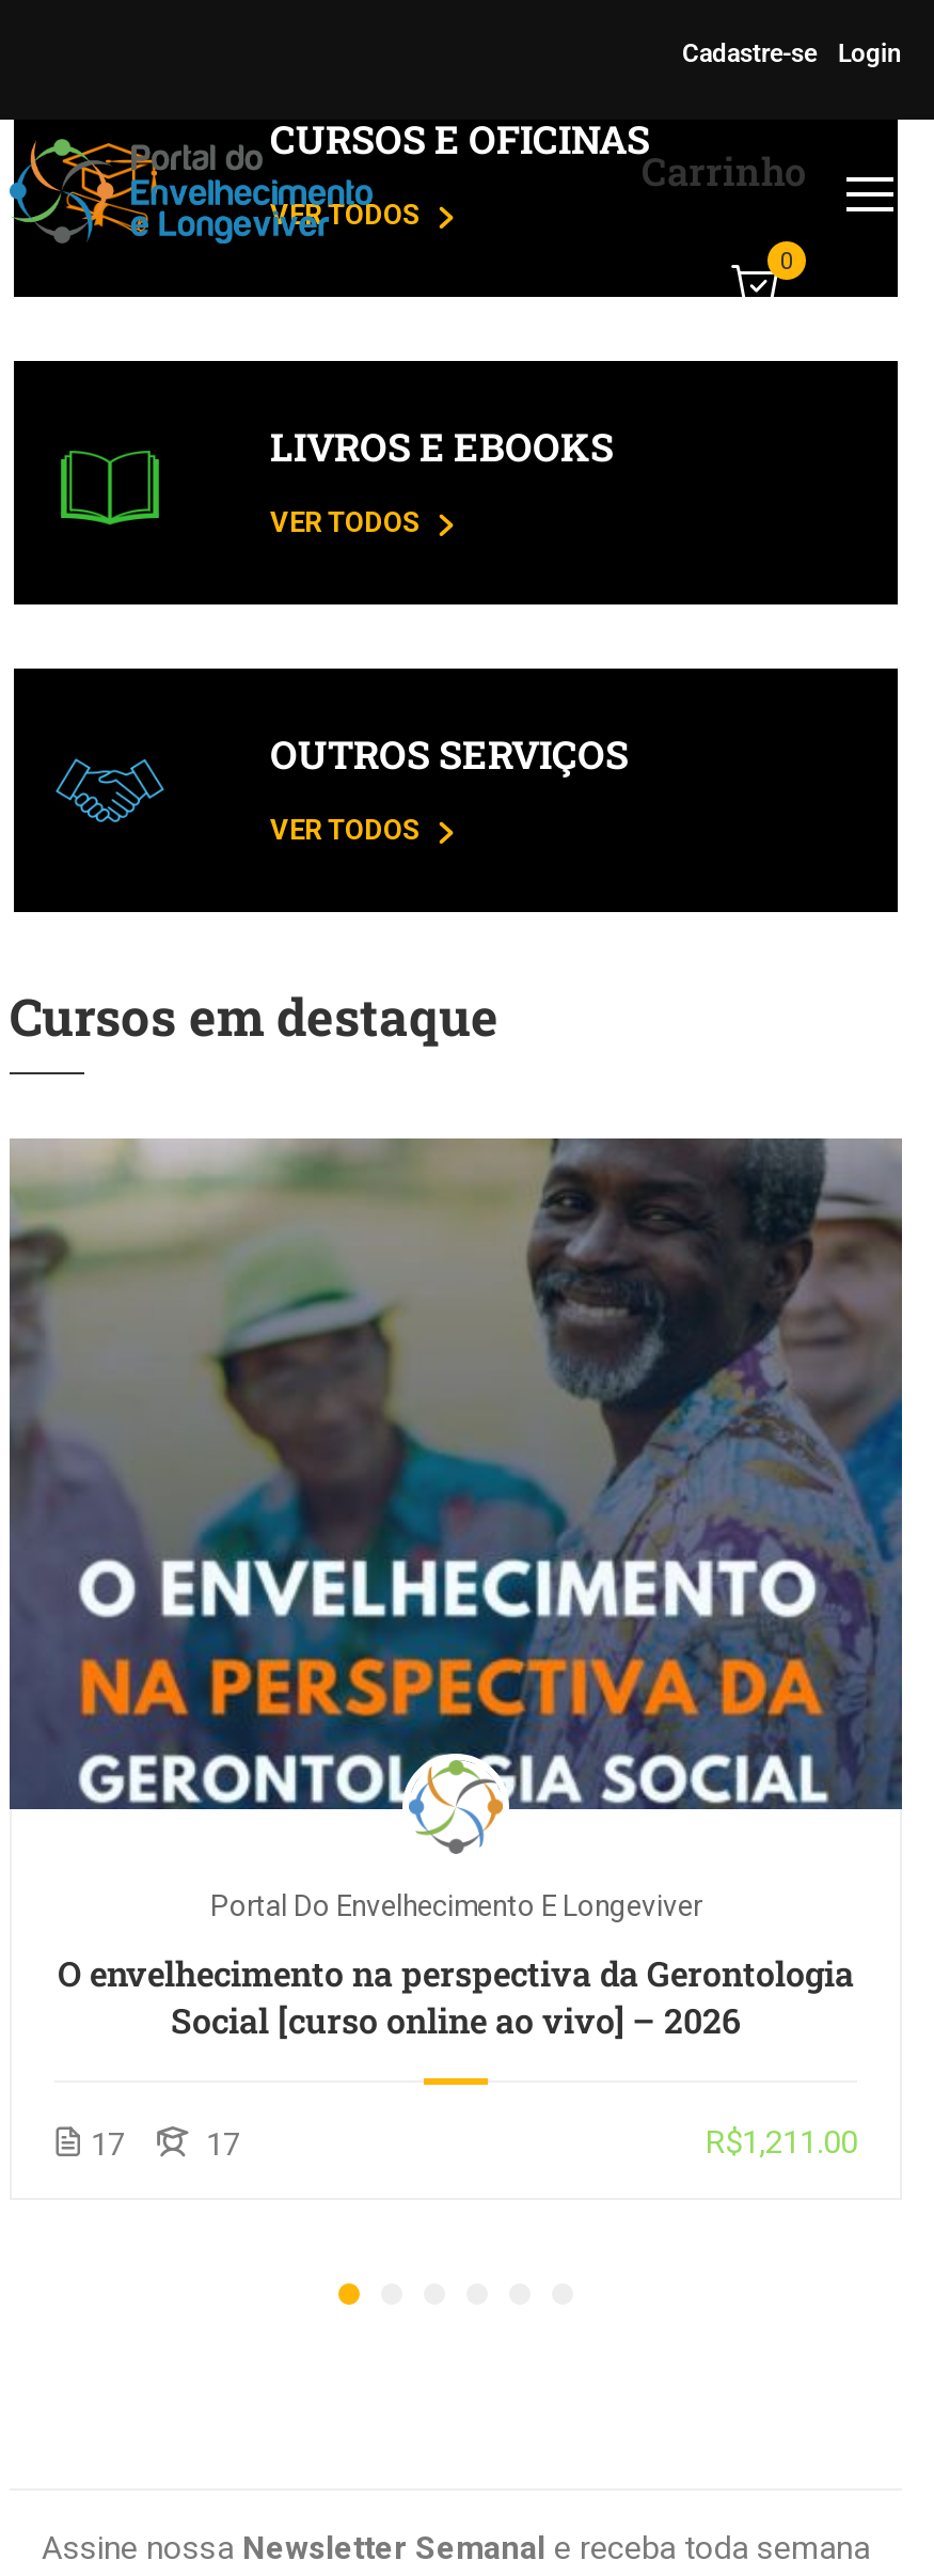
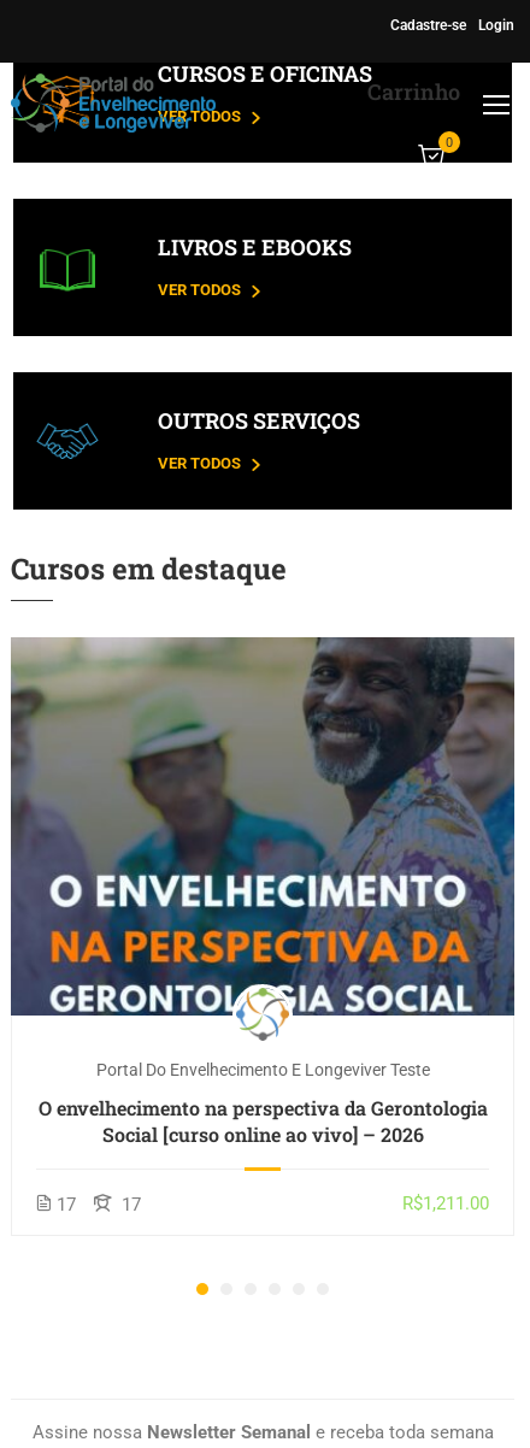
- Portal Do Envelhecimento E Longeviver
+ Portal Do Envelhecimento E Longeviver Teste
